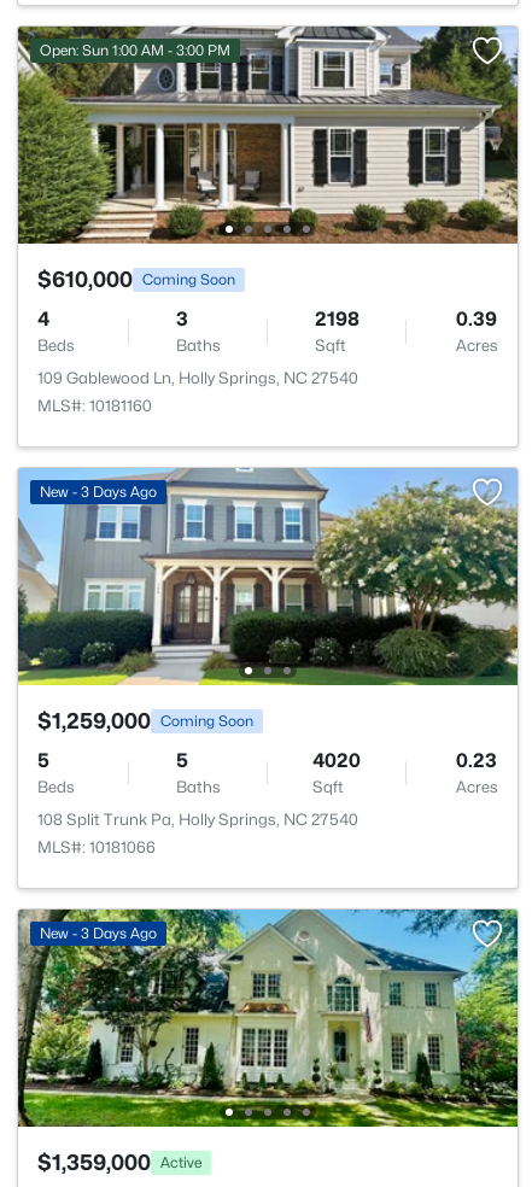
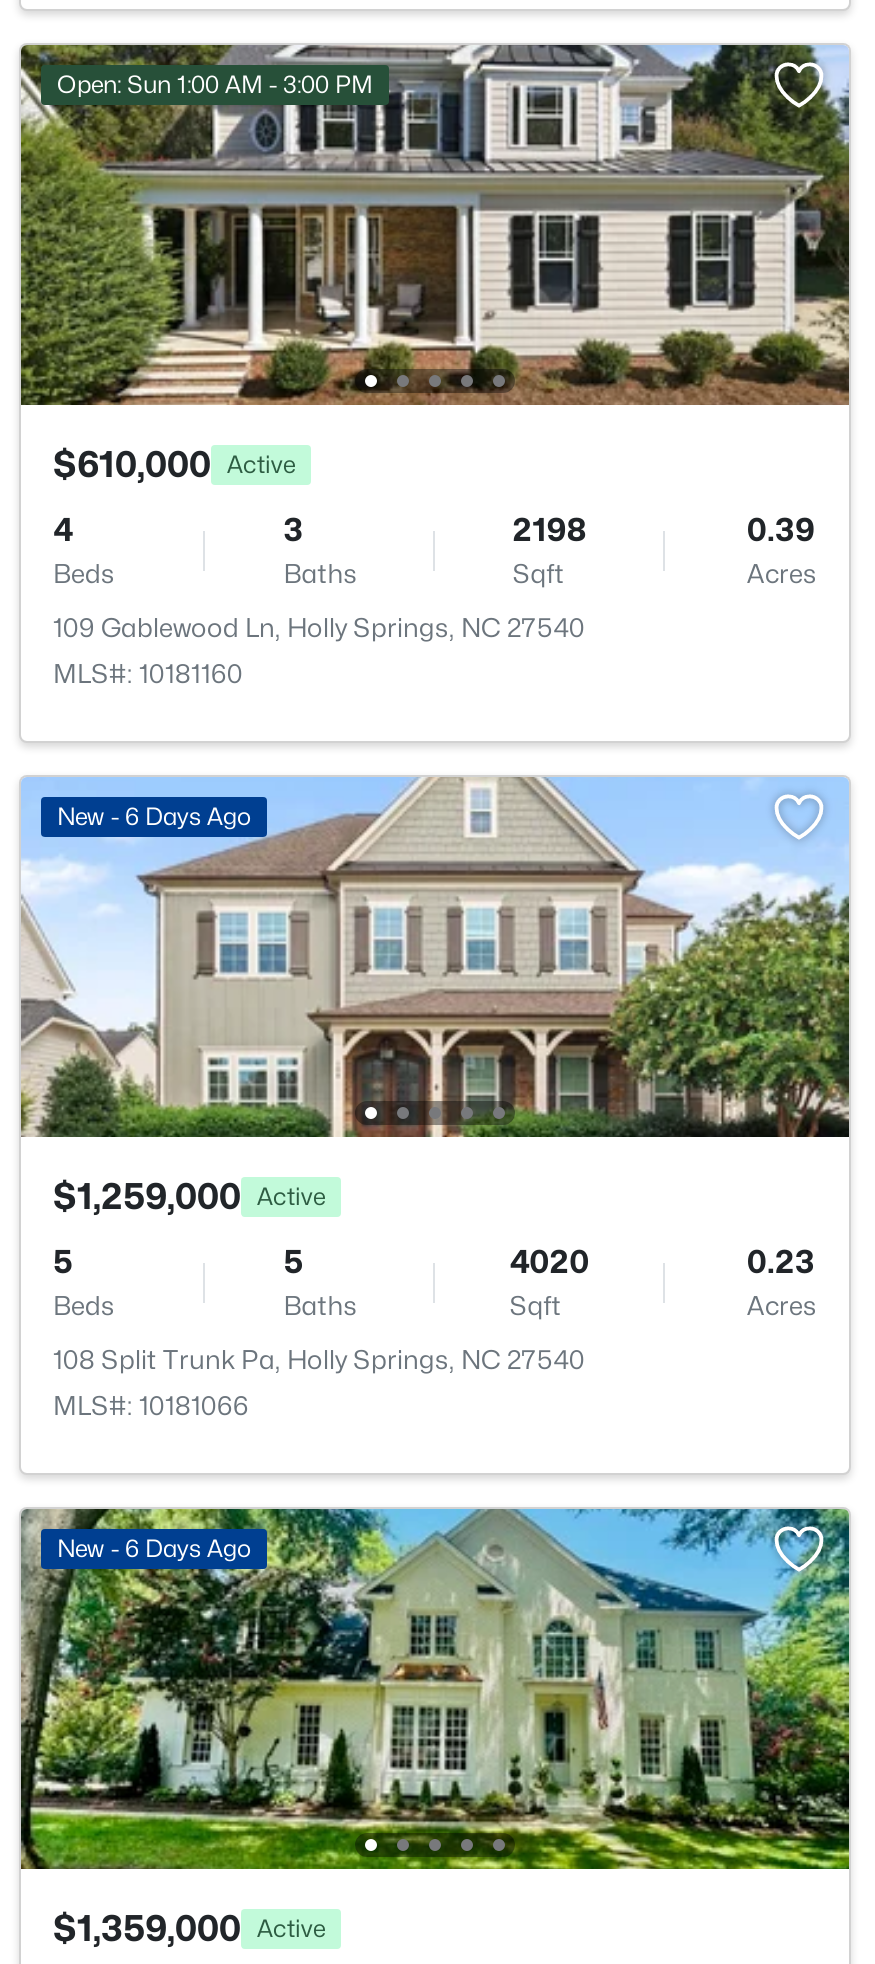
- $610,000 Coming Soon
+ $610,000 Active

- [image]
- New - 3 Days Ago
+ [image]
+ New - 6 Days Ago

- $1,259,000 Coming Soon
+ $1,259,000 Active

- New - 3 Days Ago
+ New - 6 Days Ago
